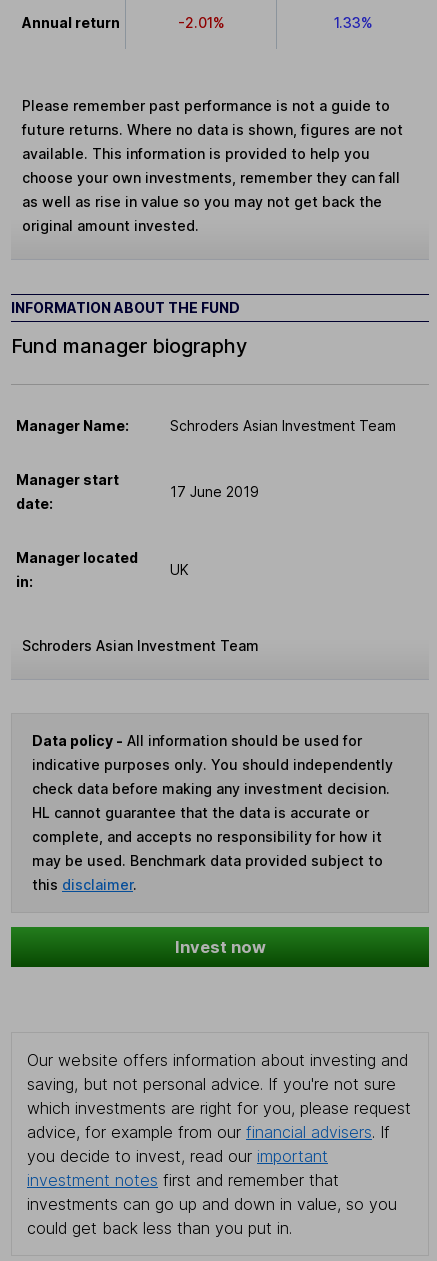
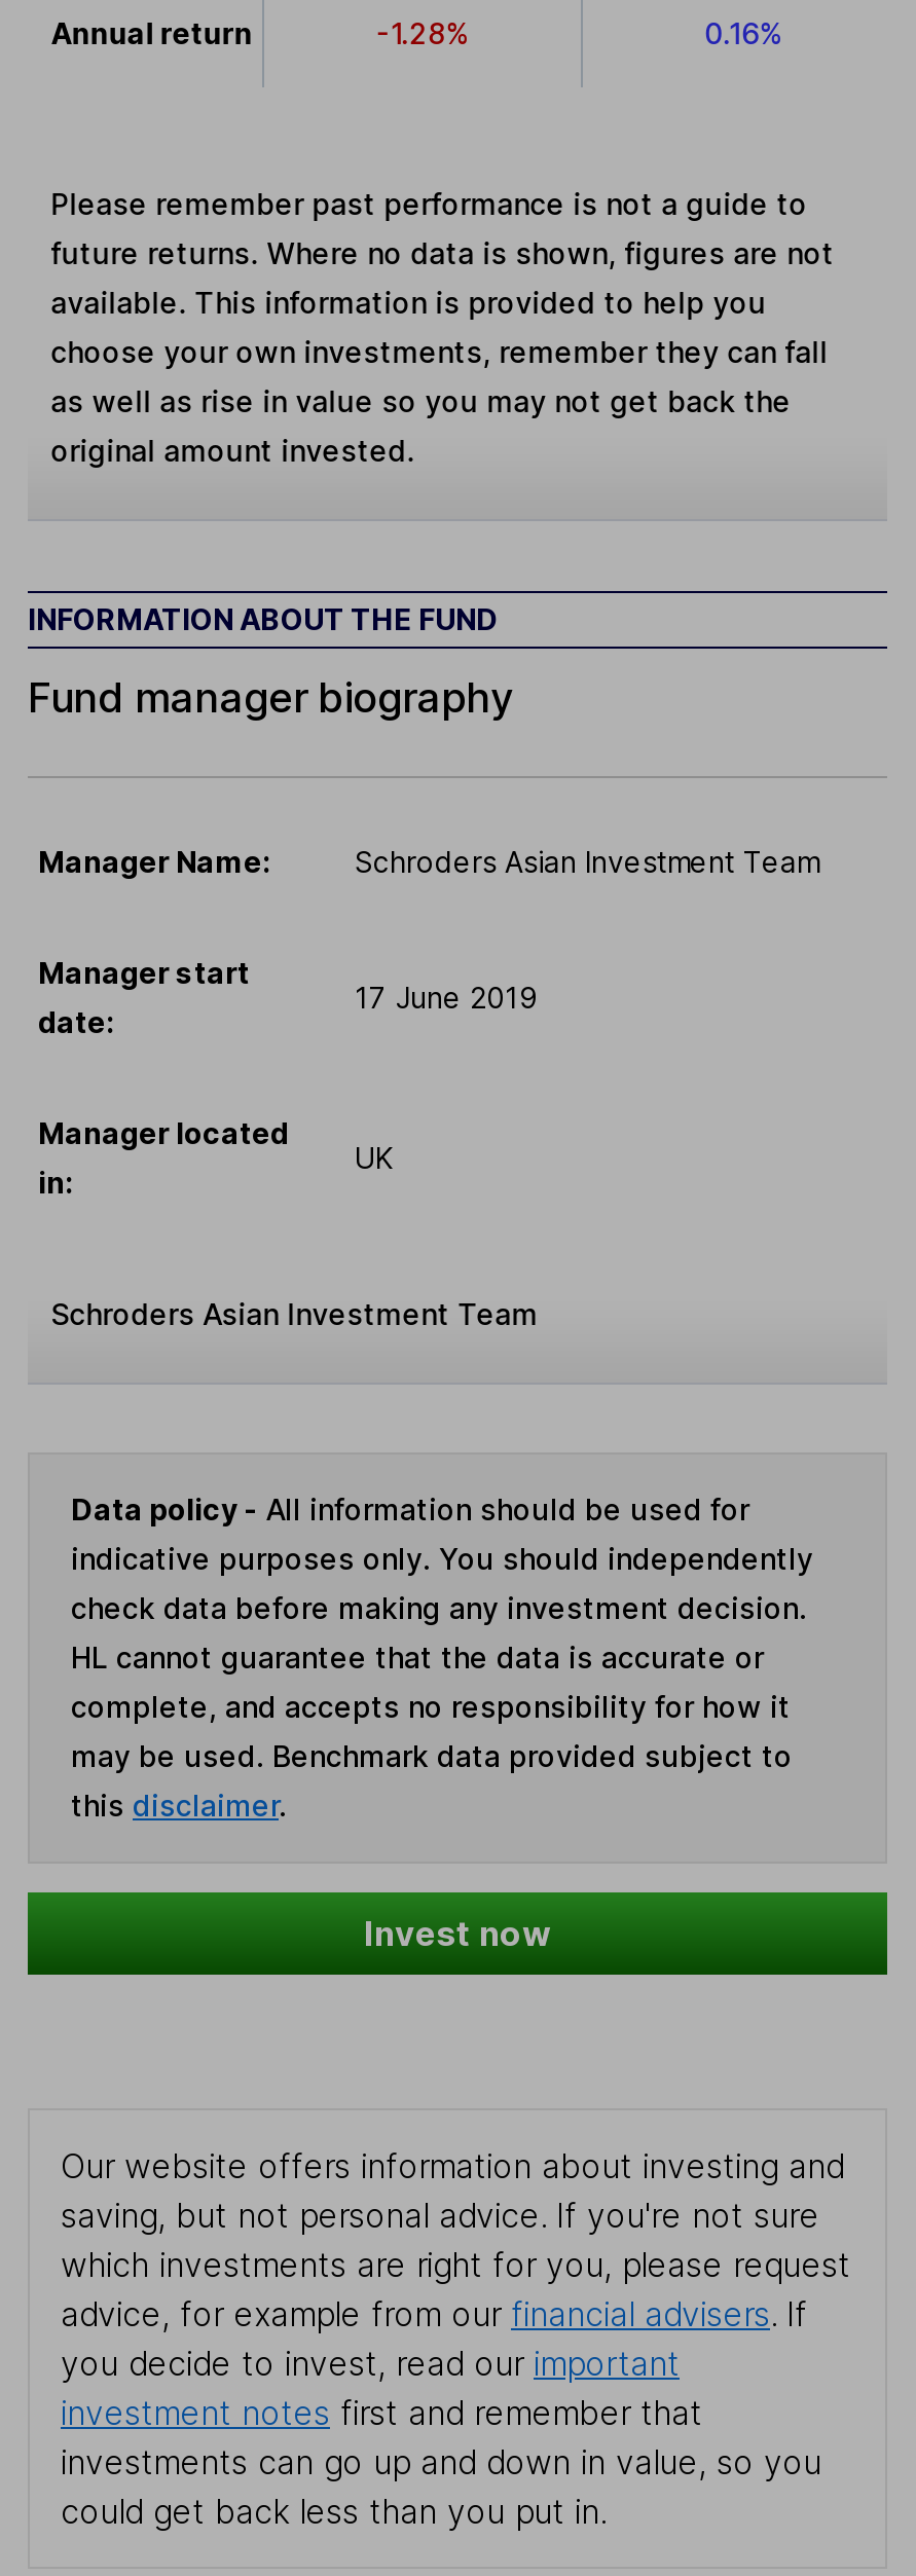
- -2.01%
+ -1.28%

- 1.33%
+ 0.16%
